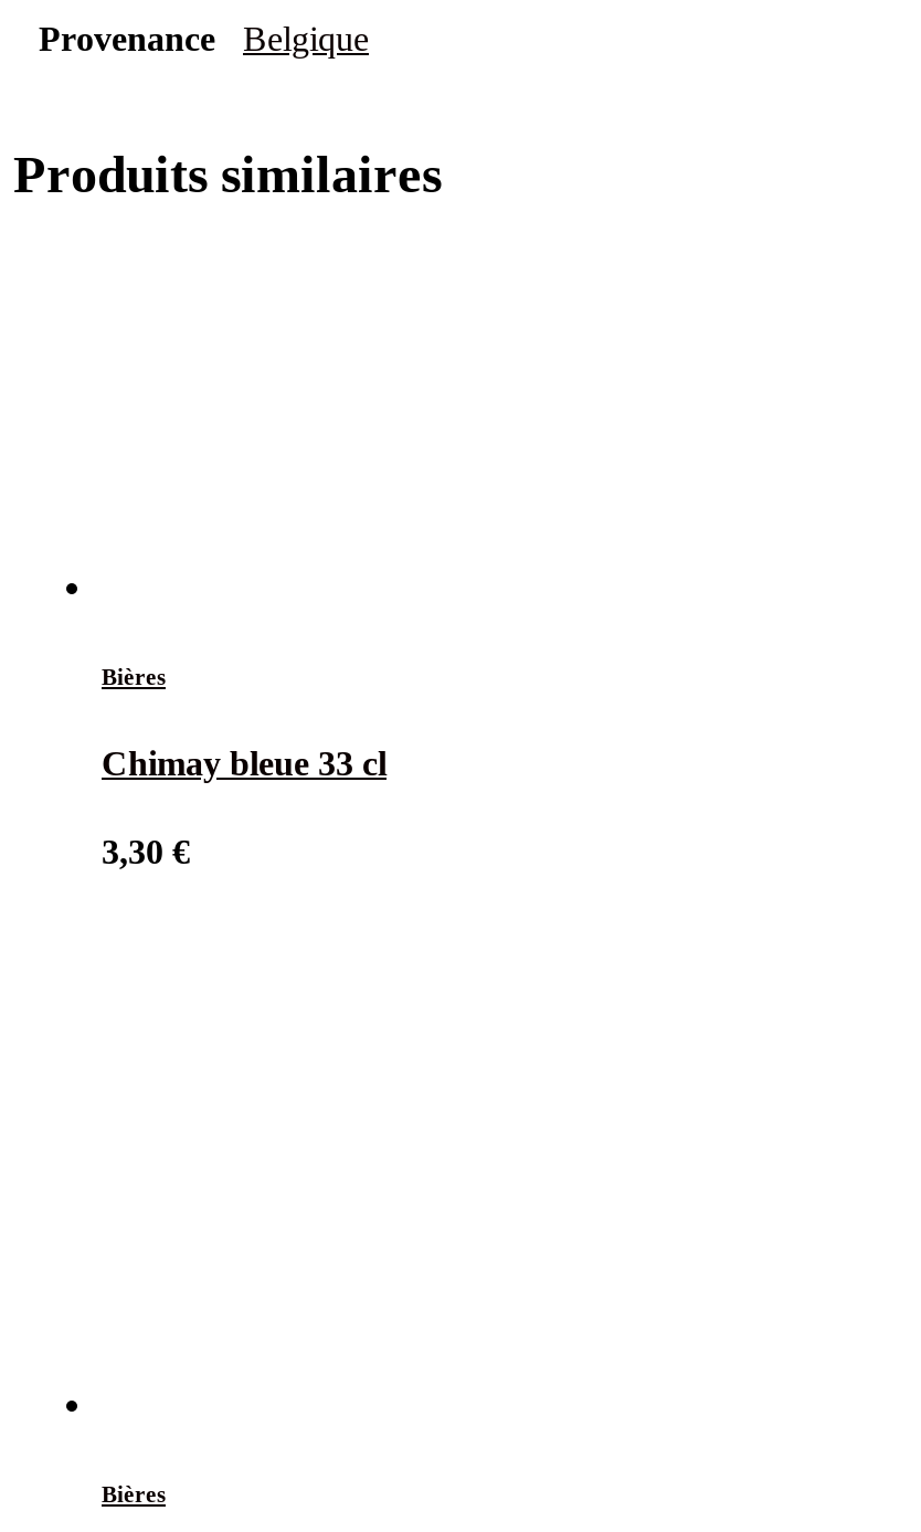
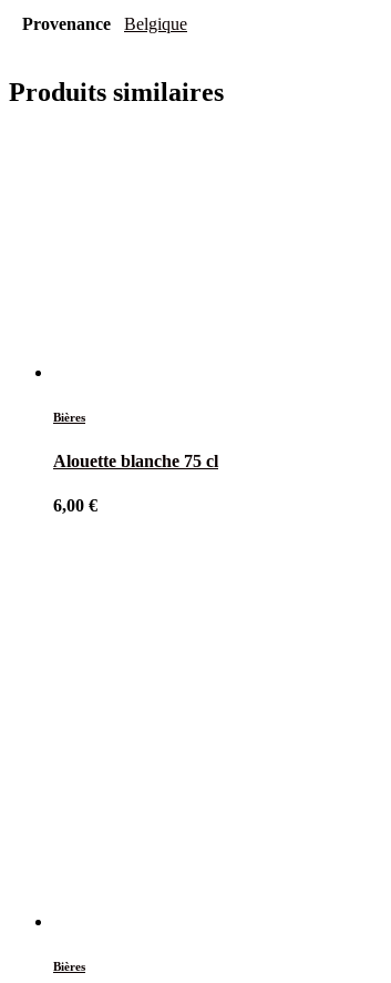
- Chimay bleue 33 cl
+ Alouette blanche 75 cl

- 3,30 €
+ 6,00 €
